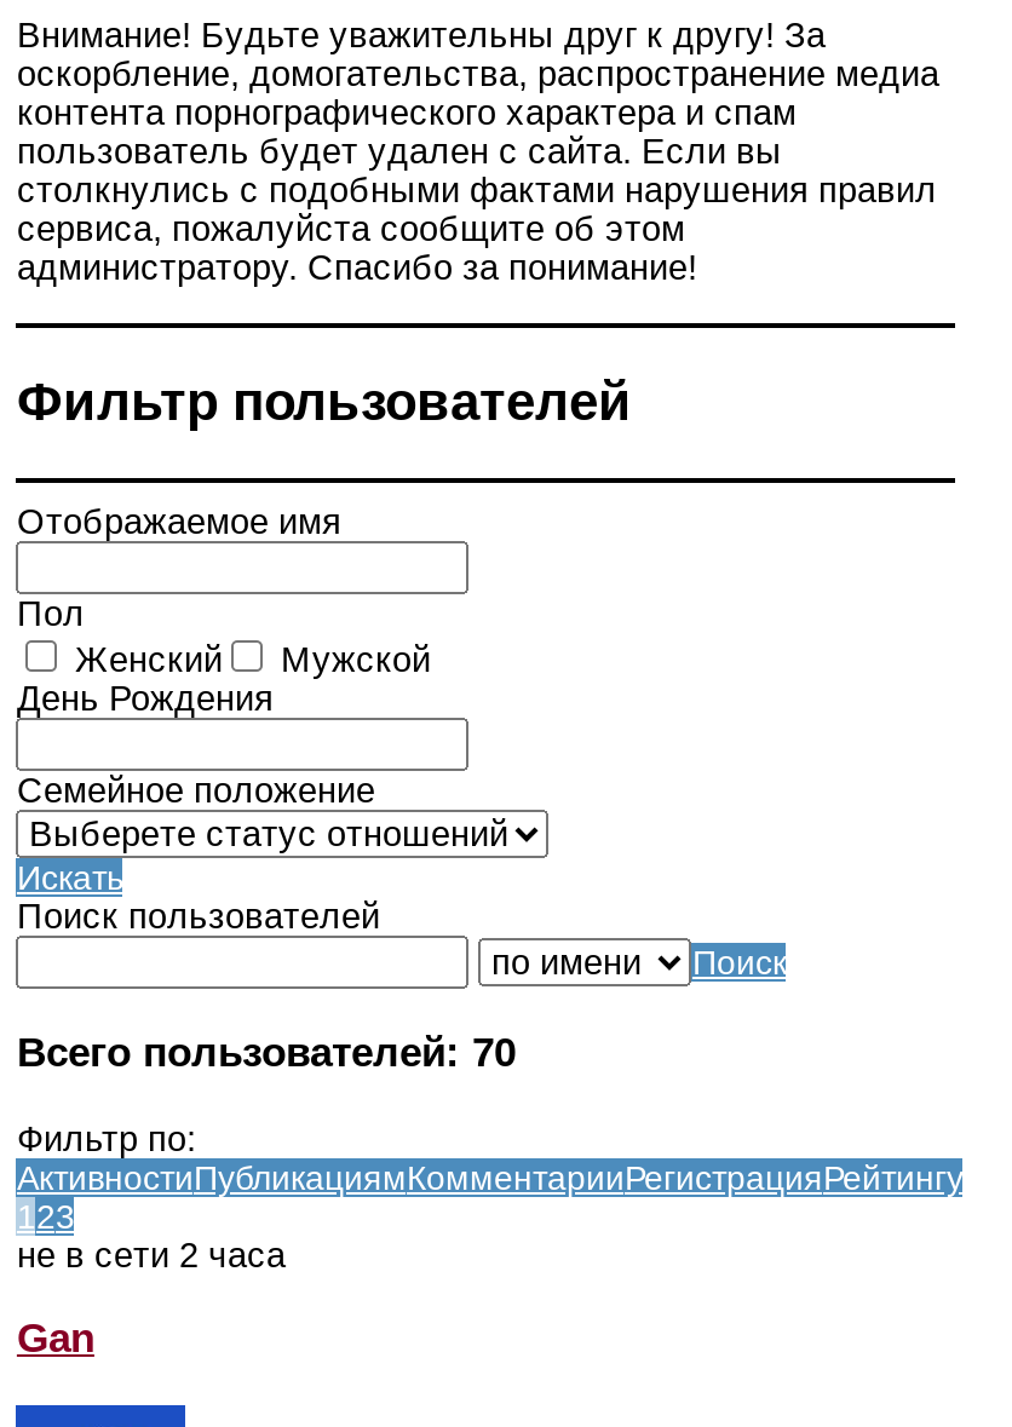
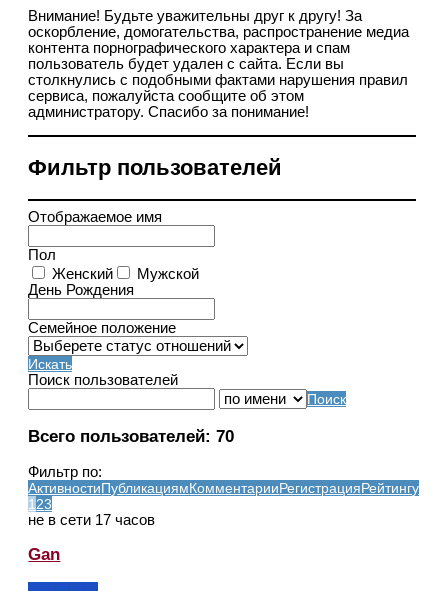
- не в сети 2 часа
+ не в сети 17 часов
